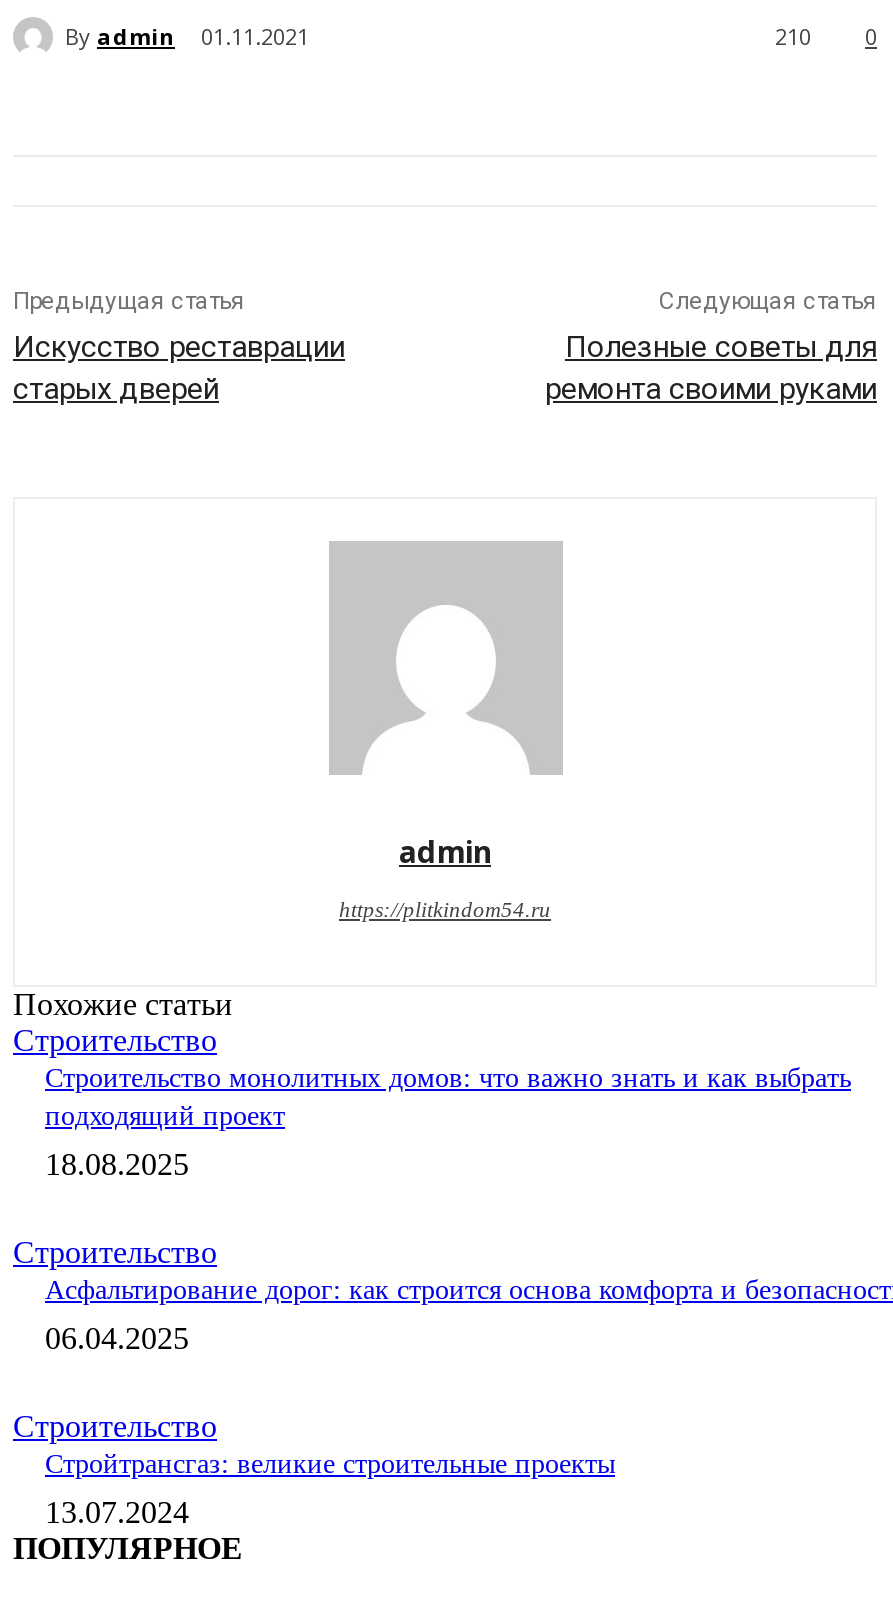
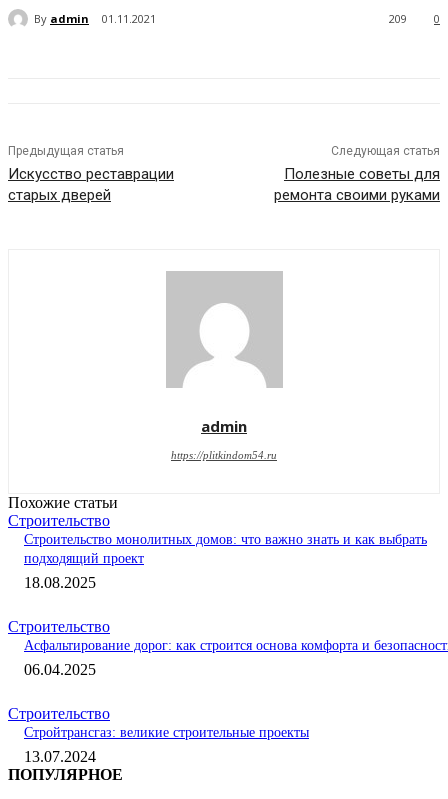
- 210 0
+ 209 0
